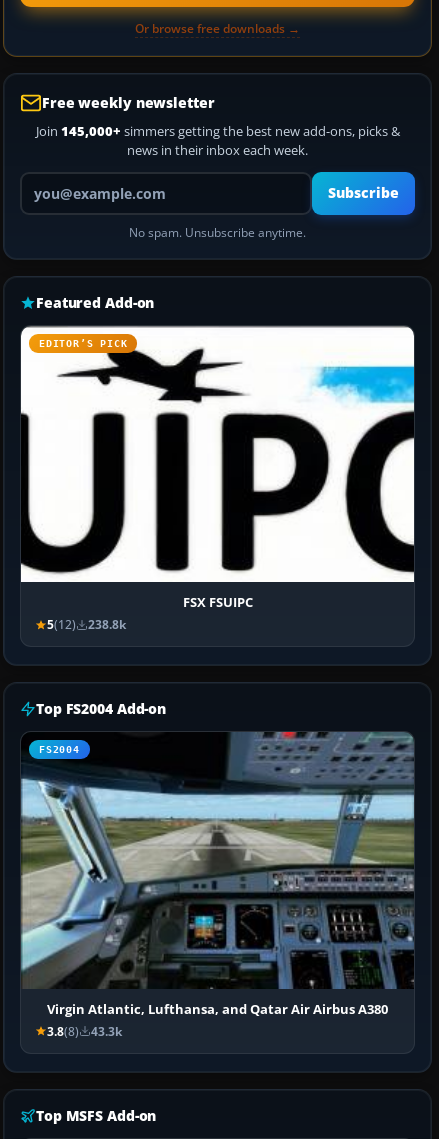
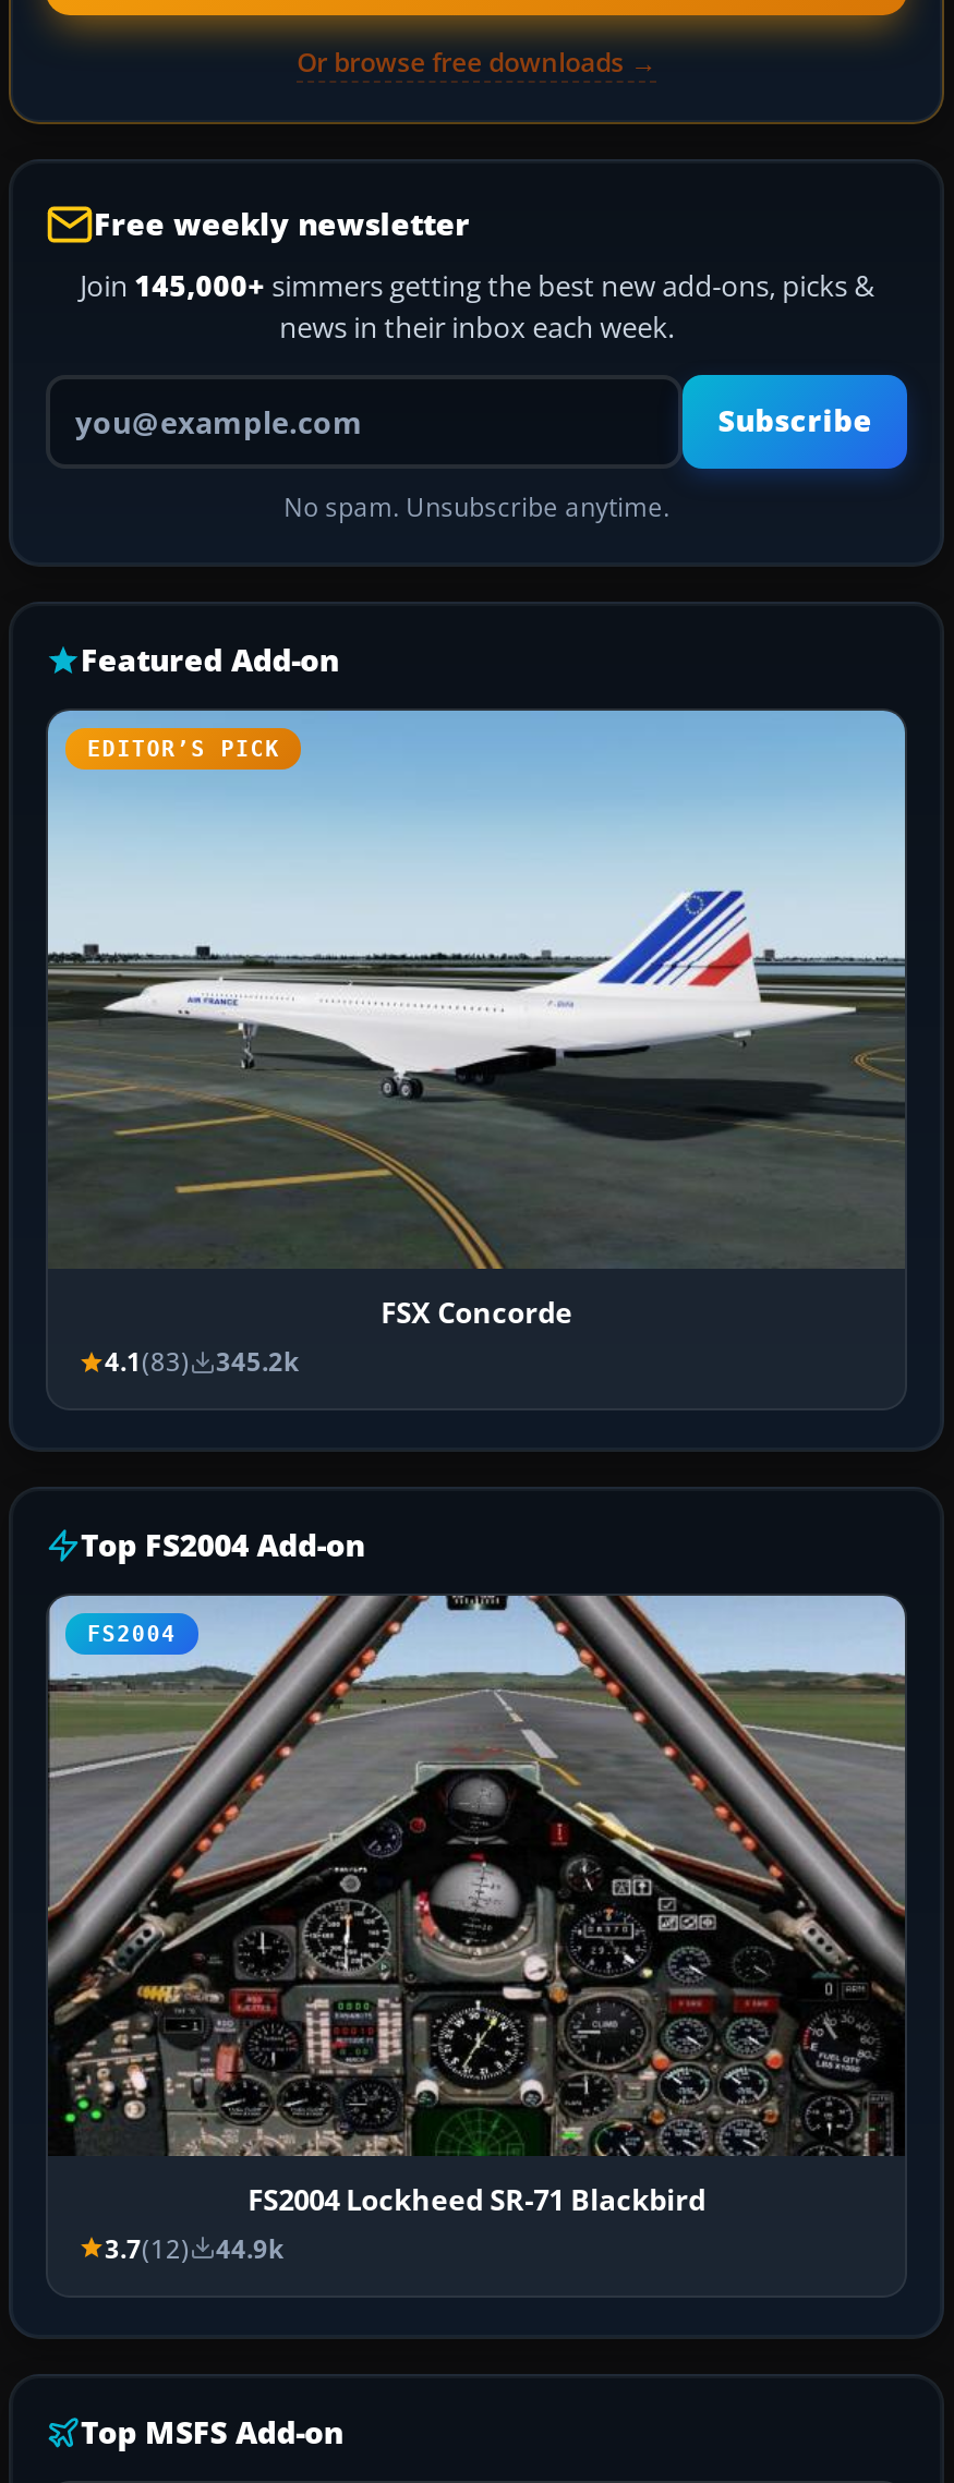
- [image]
- FSX FSUIPC
- 5(12)
- 238.8k
+ [image]
+ FSX Concorde
+ 4.1(83)
+ 345.2k

- [image]
- Virgin Atlantic, Lufthansa, and Qatar Air Airbus A380
- 3.8(8)
- 43.3k
+ [image]
+ FS2004 Lockheed SR-71 Blackbird
+ 3.7(12)
+ 44.9k
